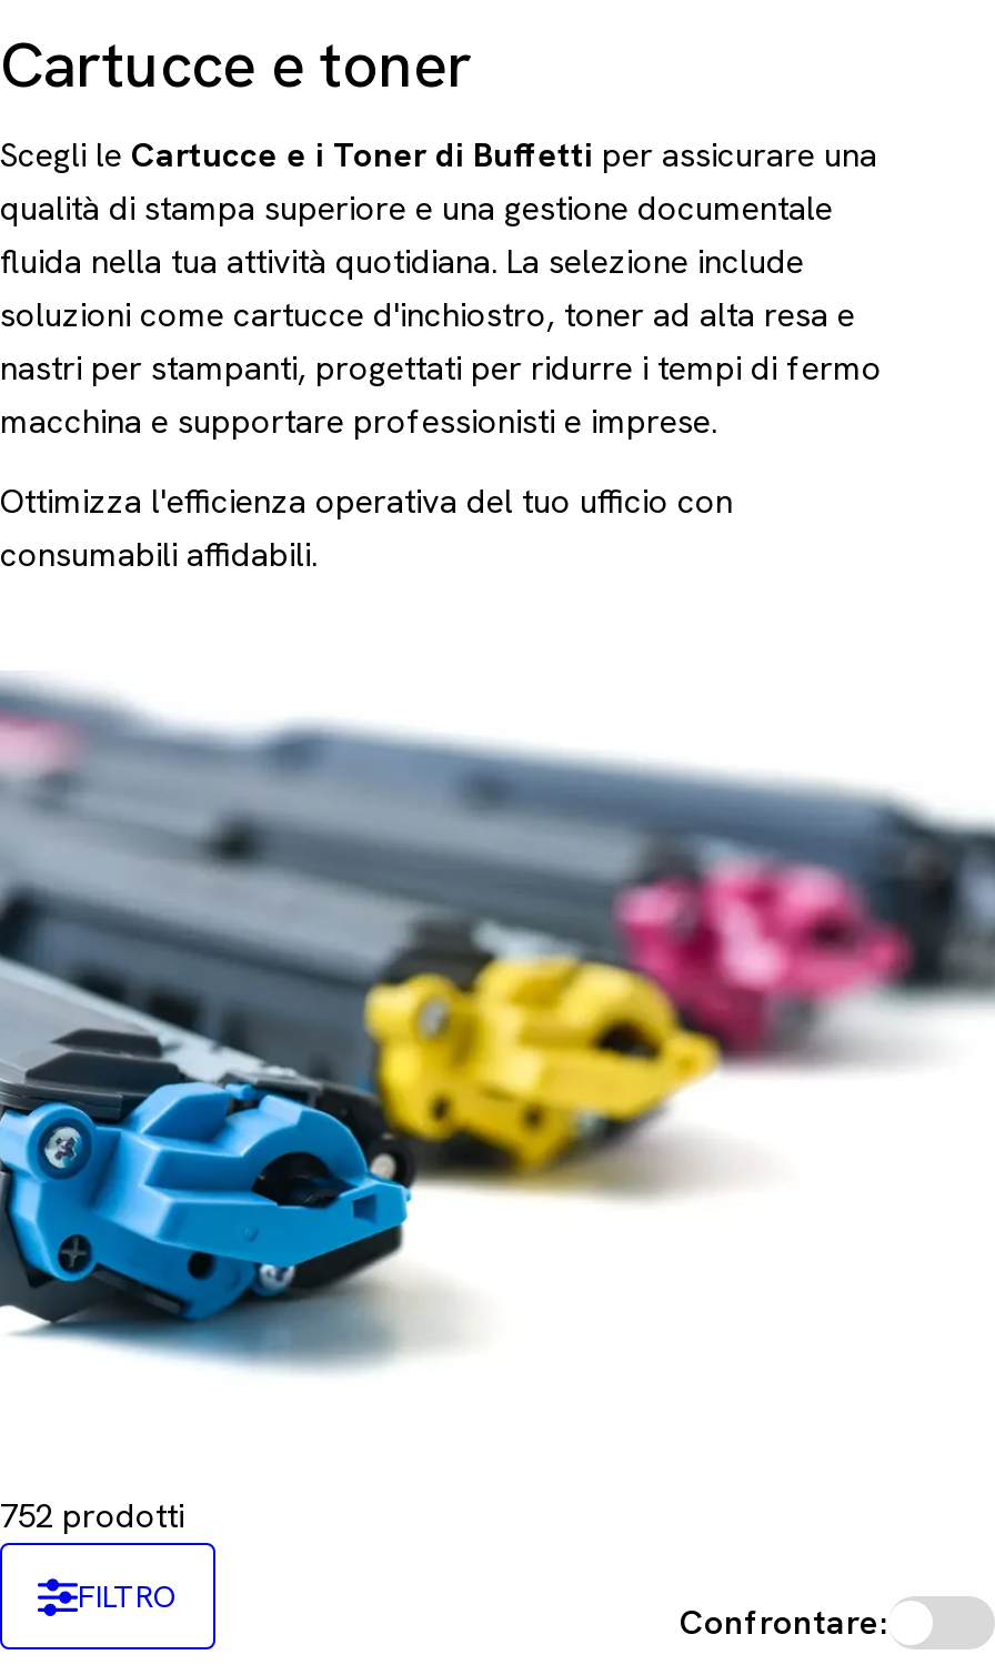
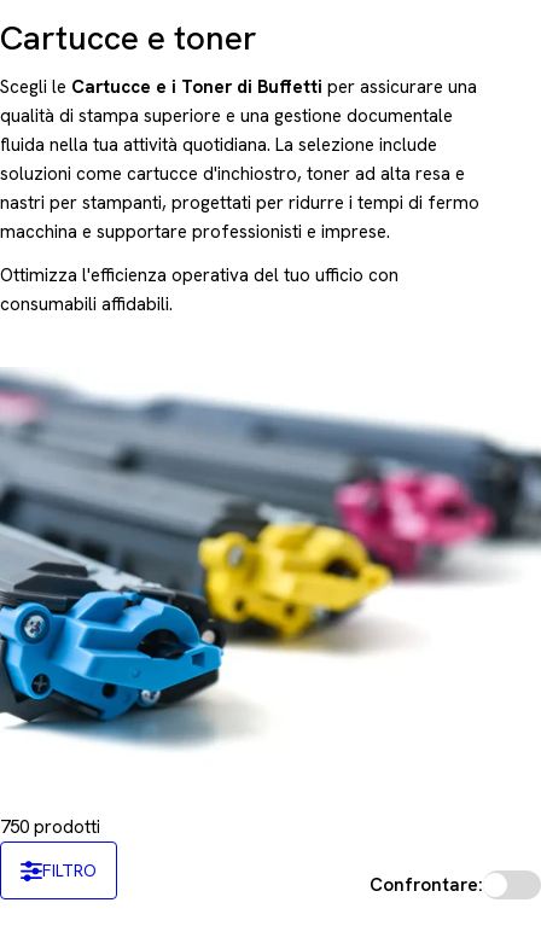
- 752 prodotti
+ 750 prodotti
